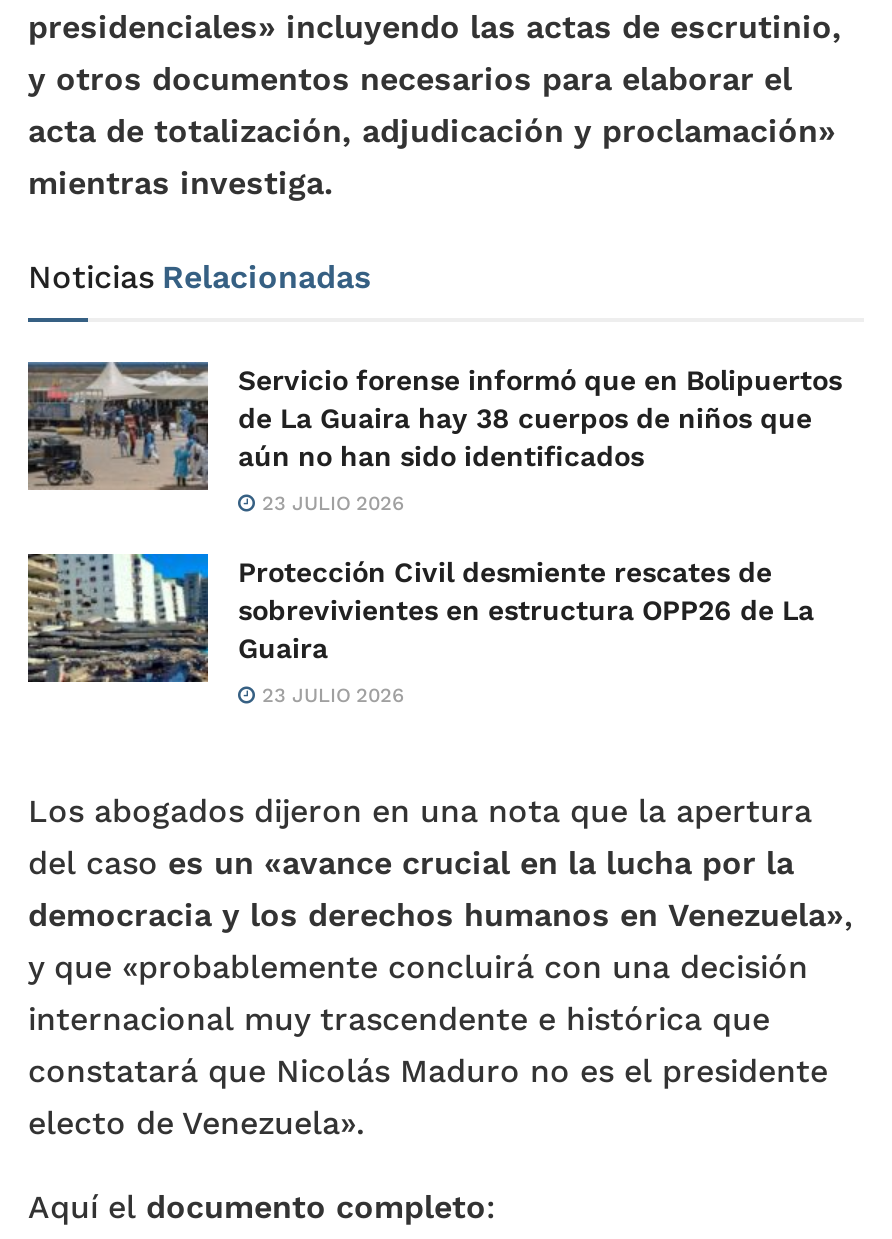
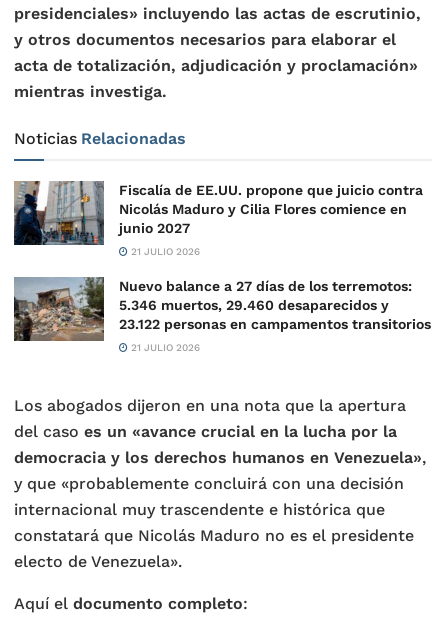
- [image]
- Servicio forense informó que en Bolipuertos
- de La Guaira hay 38 cuerpos de niños que
- aún no han sido identificados
+ [image]
+ Fiscalía de EE.UU. propone que juicio contra
+ Nicolás Maduro y Cilia Flores comience en
+ junio 2027

- 23 JULIO 2026
+ 21 JULIO 2026

- [image]
- Protección Civil desmiente rescates de
- sobrevivientes en estructura OPP26 de La
- Guaira
+ [image]
+ Nuevo balance a 27 días de los terremotos:
+ 5.346 muertos, 29.460 desaparecidos y
+ 23.122 personas en campamentos transitorios

- 23 JULIO 2026
+ 21 JULIO 2026
